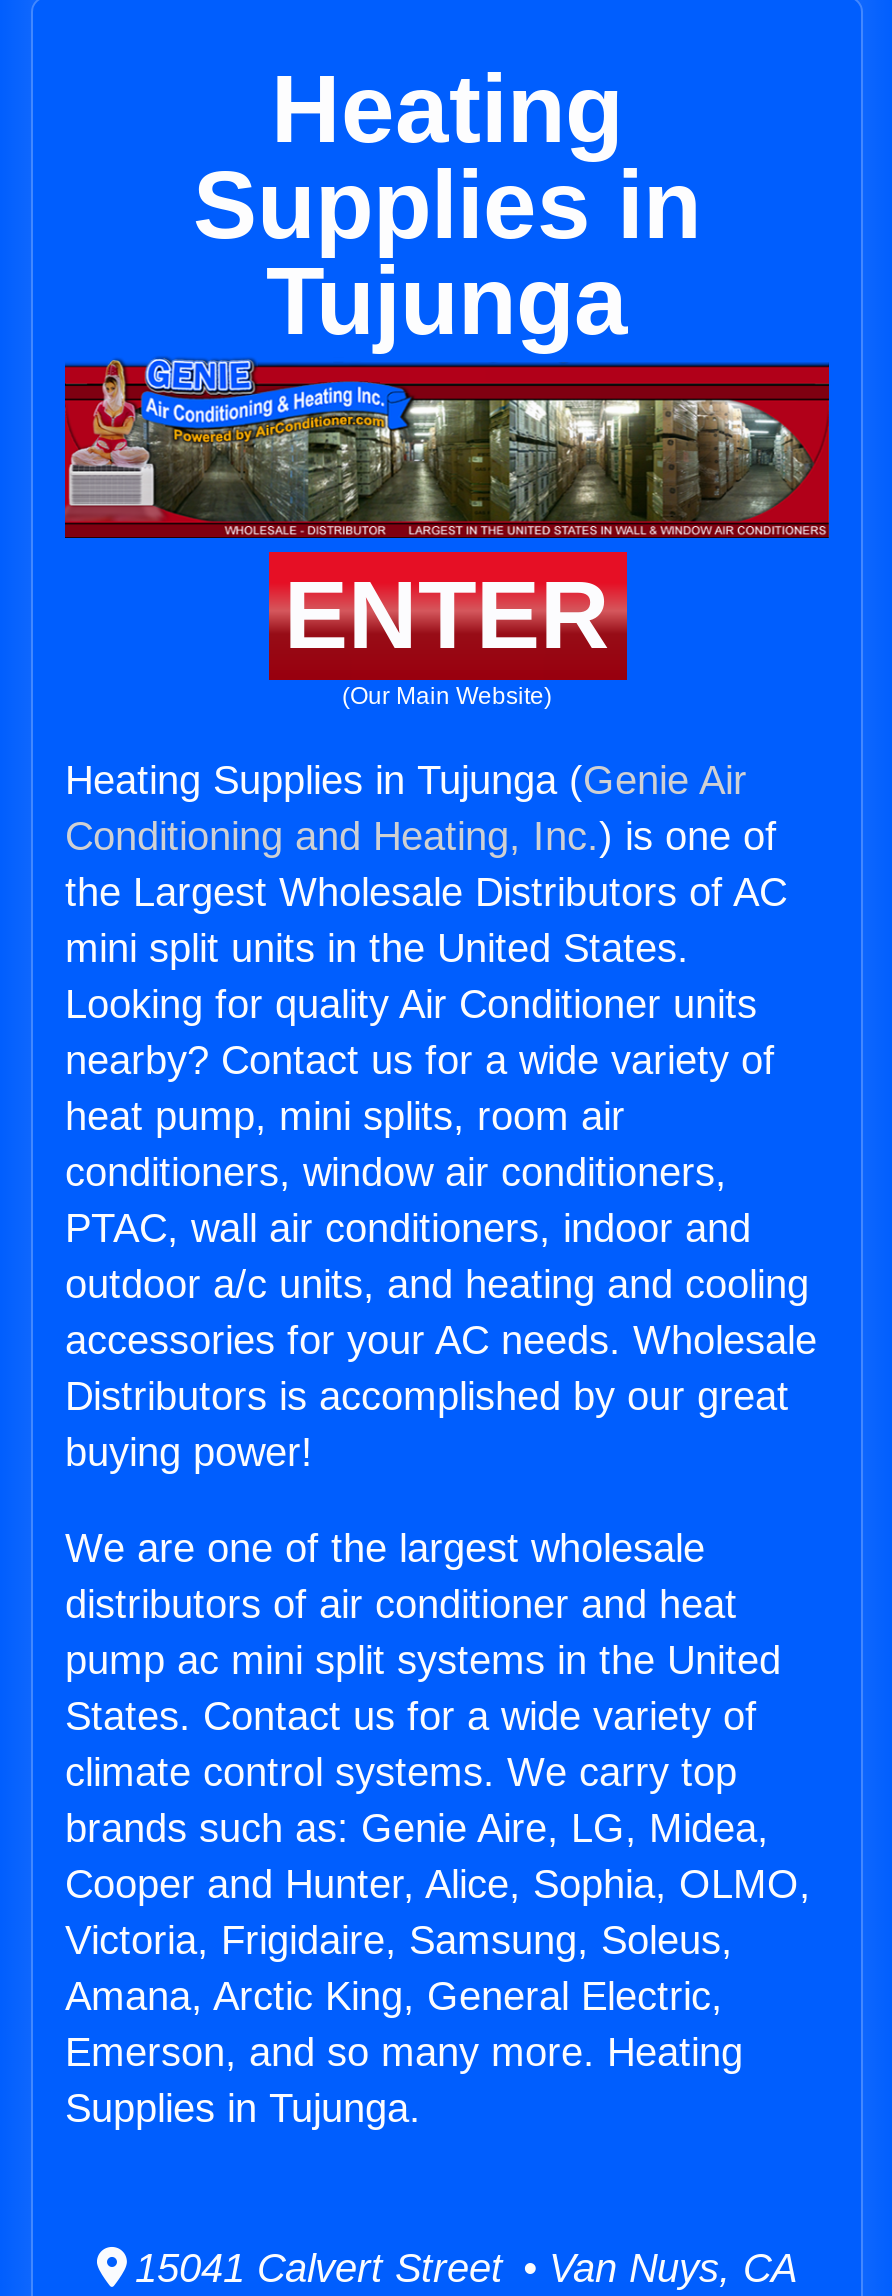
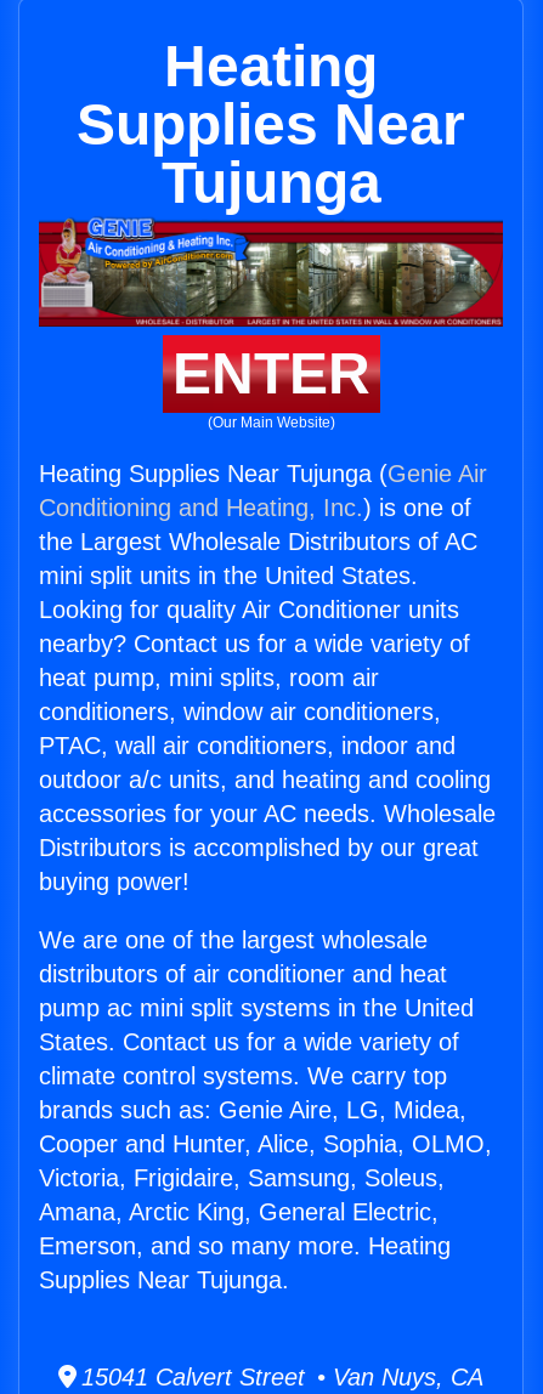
- Supplies in
+ Supplies Near

- Heating Supplies in Tujunga (Genie Air
+ Heating Supplies Near Tujunga (Genie Air

- Supplies in Tujunga.
+ Supplies Near Tujunga.
